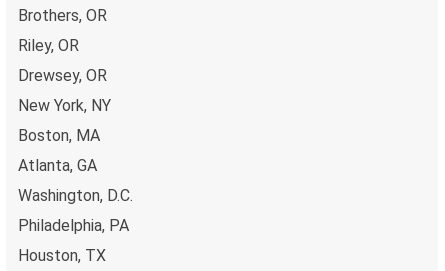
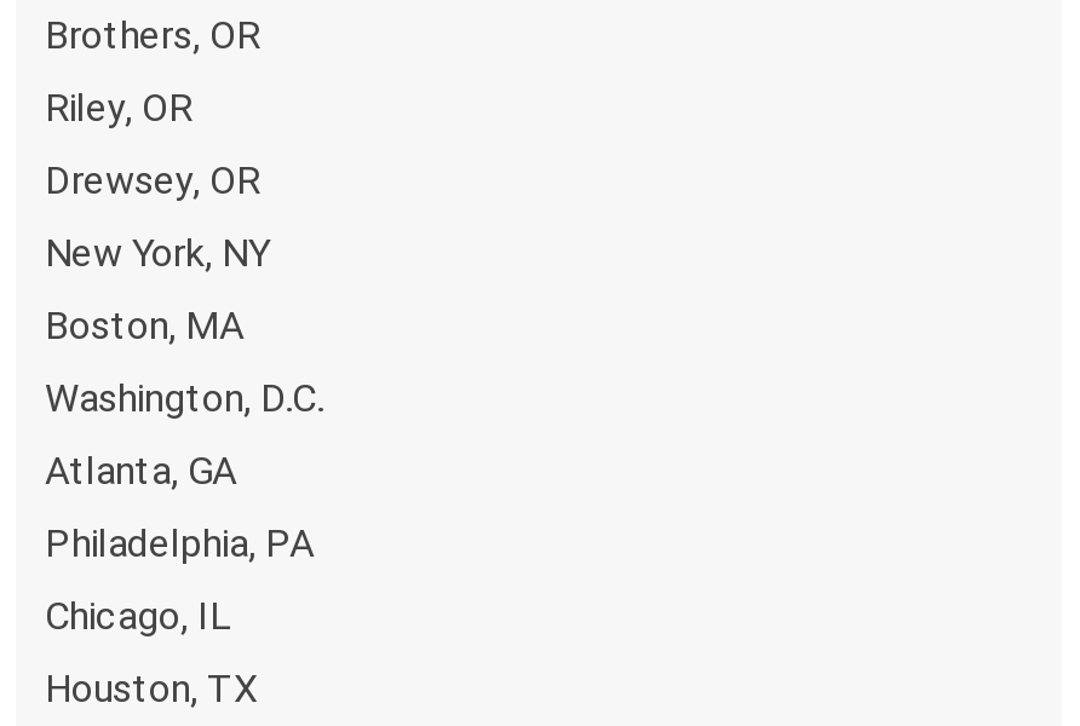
moved up: Washington, D.C.

+ Chicago, IL
